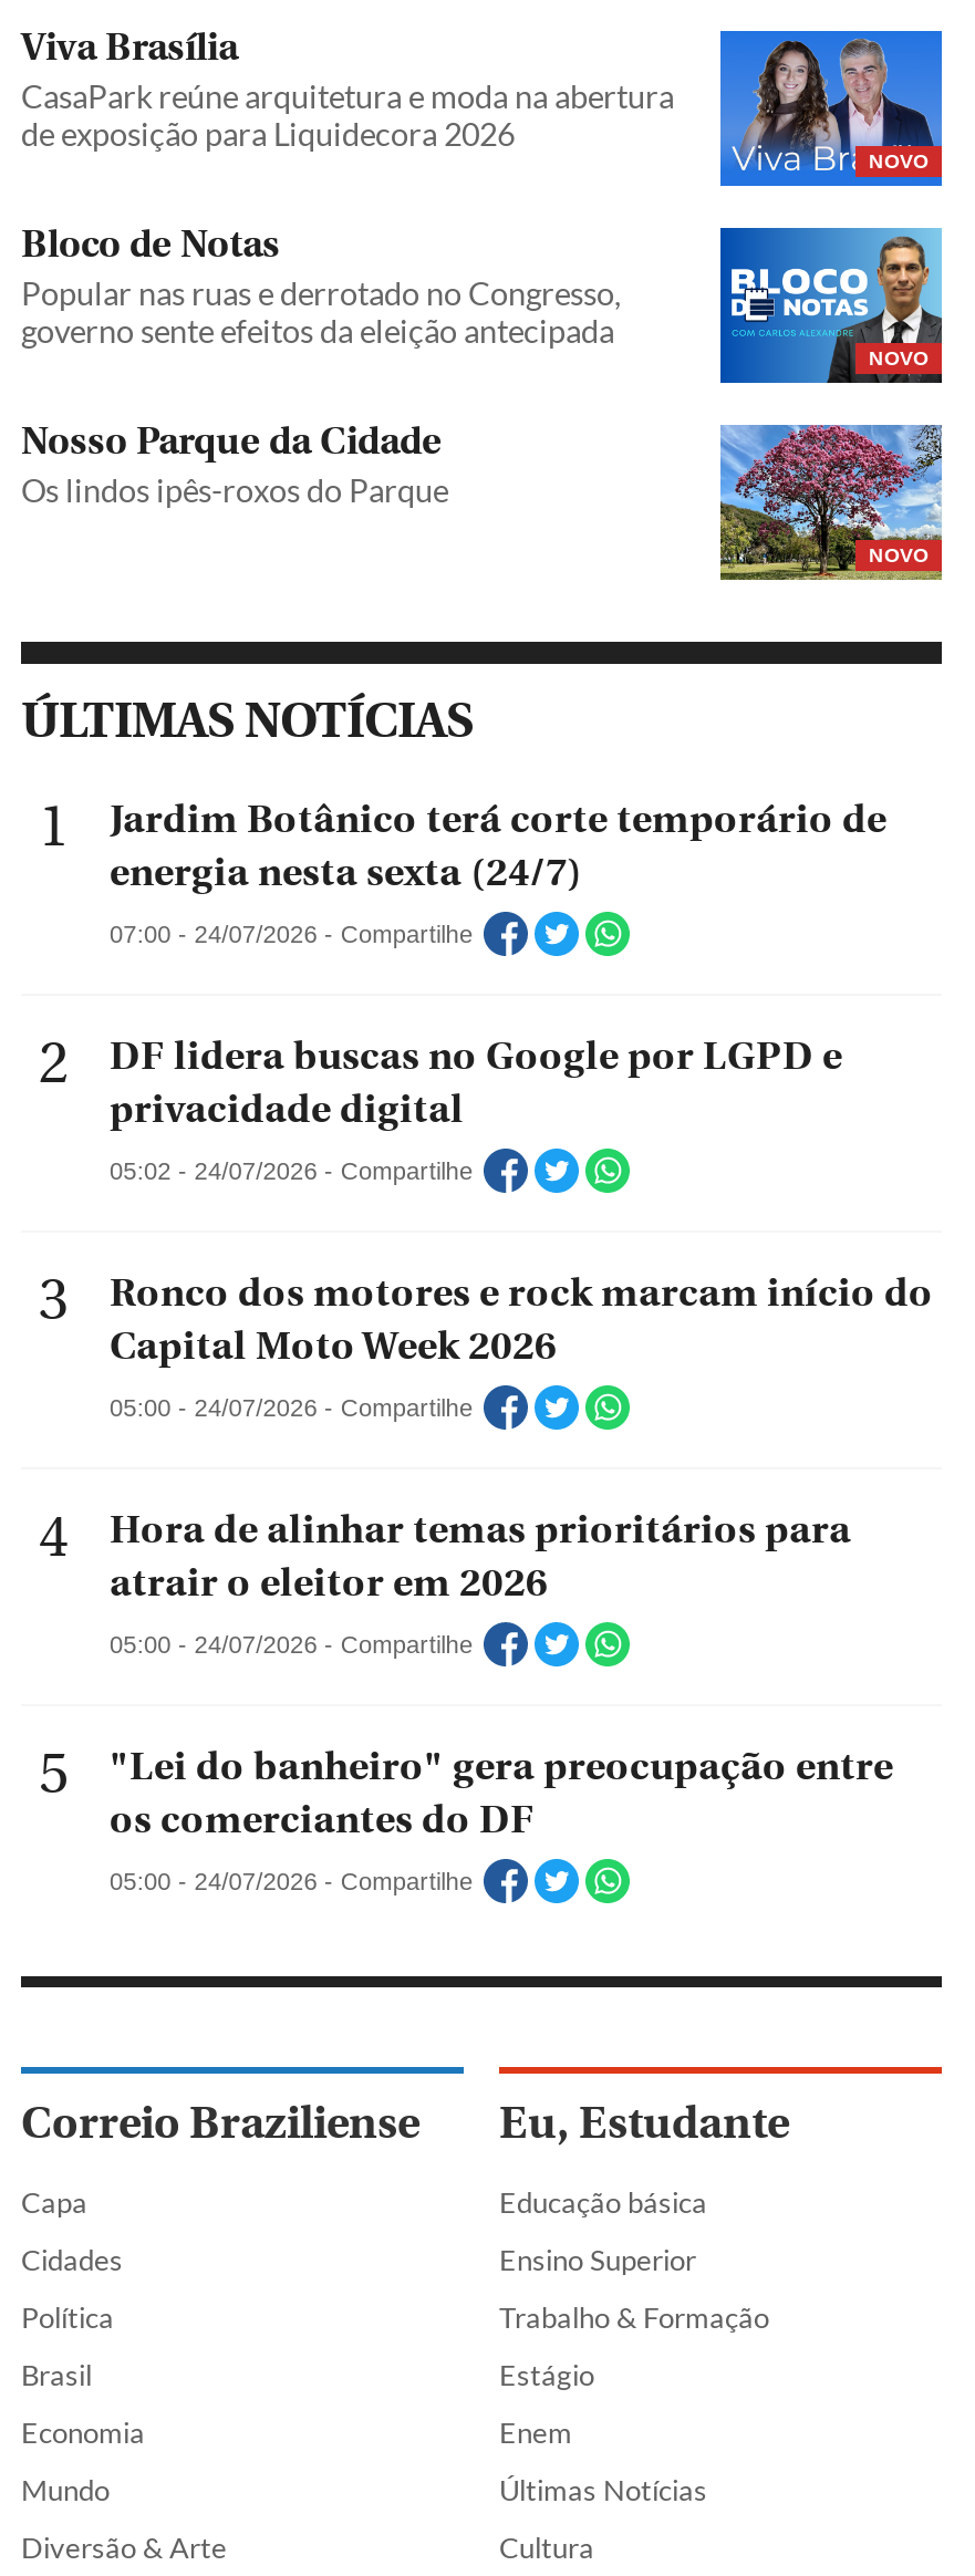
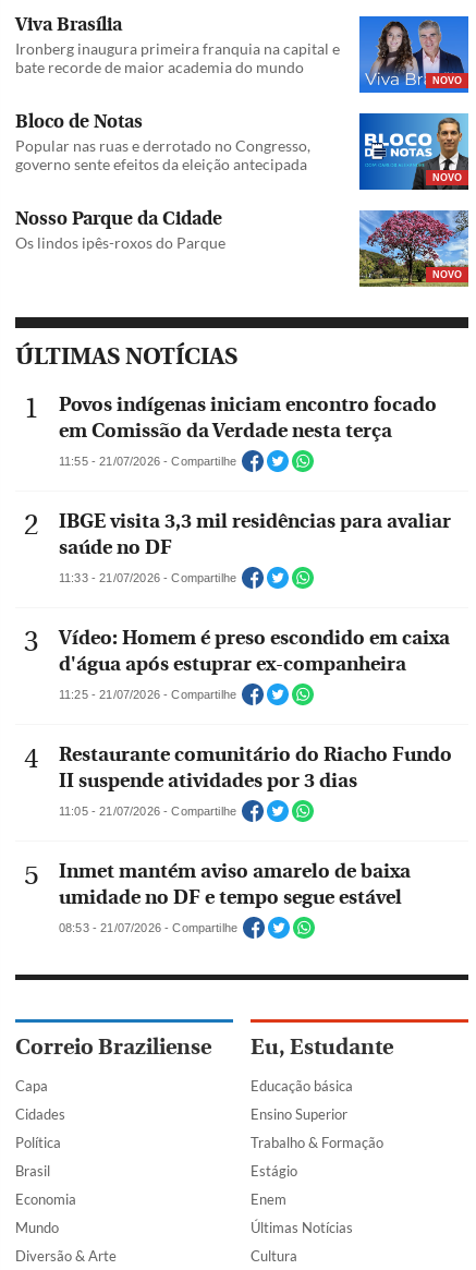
- CasaPark reúne arquitetura e moda na abertura
- de exposição para Liquidecora 2026
+ Ironberg inaugura primeira franquia na capital e
+ bate recorde de maior academia do mundo

- Jardim Botânico terá corte temporário de
- energia nesta sexta (24/7)
+ Povos indígenas iniciam encontro focado
+ em Comissão da Verdade nesta terça

- 07:00 - 24/07/2026 - Compartilhe
+ 11:55 - 21/07/2026 - Compartilhe

- DF lidera buscas no Google por LGPD e
- privacidade digital
+ IBGE visita 3,3 mil residências para avaliar
+ saúde no DF

- 05:02 - 24/07/2026 - Compartilhe
+ 11:33 - 21/07/2026 - Compartilhe

- Ronco dos motores e rock marcam início do
- Capital Moto Week 2026
+ Vídeo: Homem é preso escondido em caixa
+ d'água após estuprar ex-companheira

- 05:00 - 24/07/2026 - Compartilhe
+ 11:25 - 21/07/2026 - Compartilhe

- Hora de alinhar temas prioritários para
- atrair o eleitor em 2026
+ Restaurante comunitário do Riacho Fundo
+ II suspende atividades por 3 dias

- 05:00 - 24/07/2026 - Compartilhe
+ 11:05 - 21/07/2026 - Compartilhe

- "Lei do banheiro" gera preocupação entre
- os comerciantes do DF
+ Inmet mantém aviso amarelo de baixa
+ umidade no DF e tempo segue estável

- 05:00 - 24/07/2026 - Compartilhe
+ 08:53 - 21/07/2026 - Compartilhe
